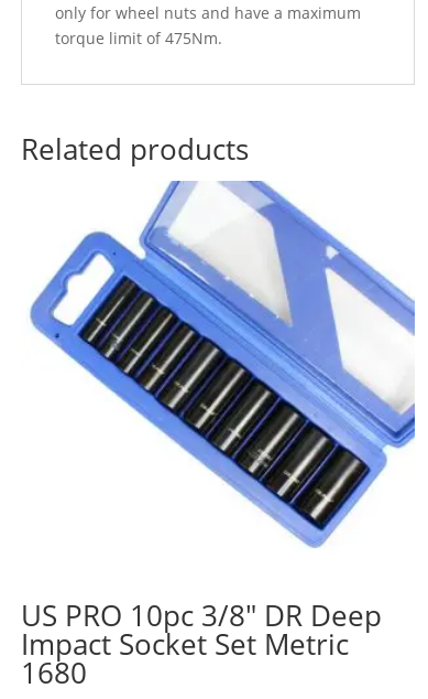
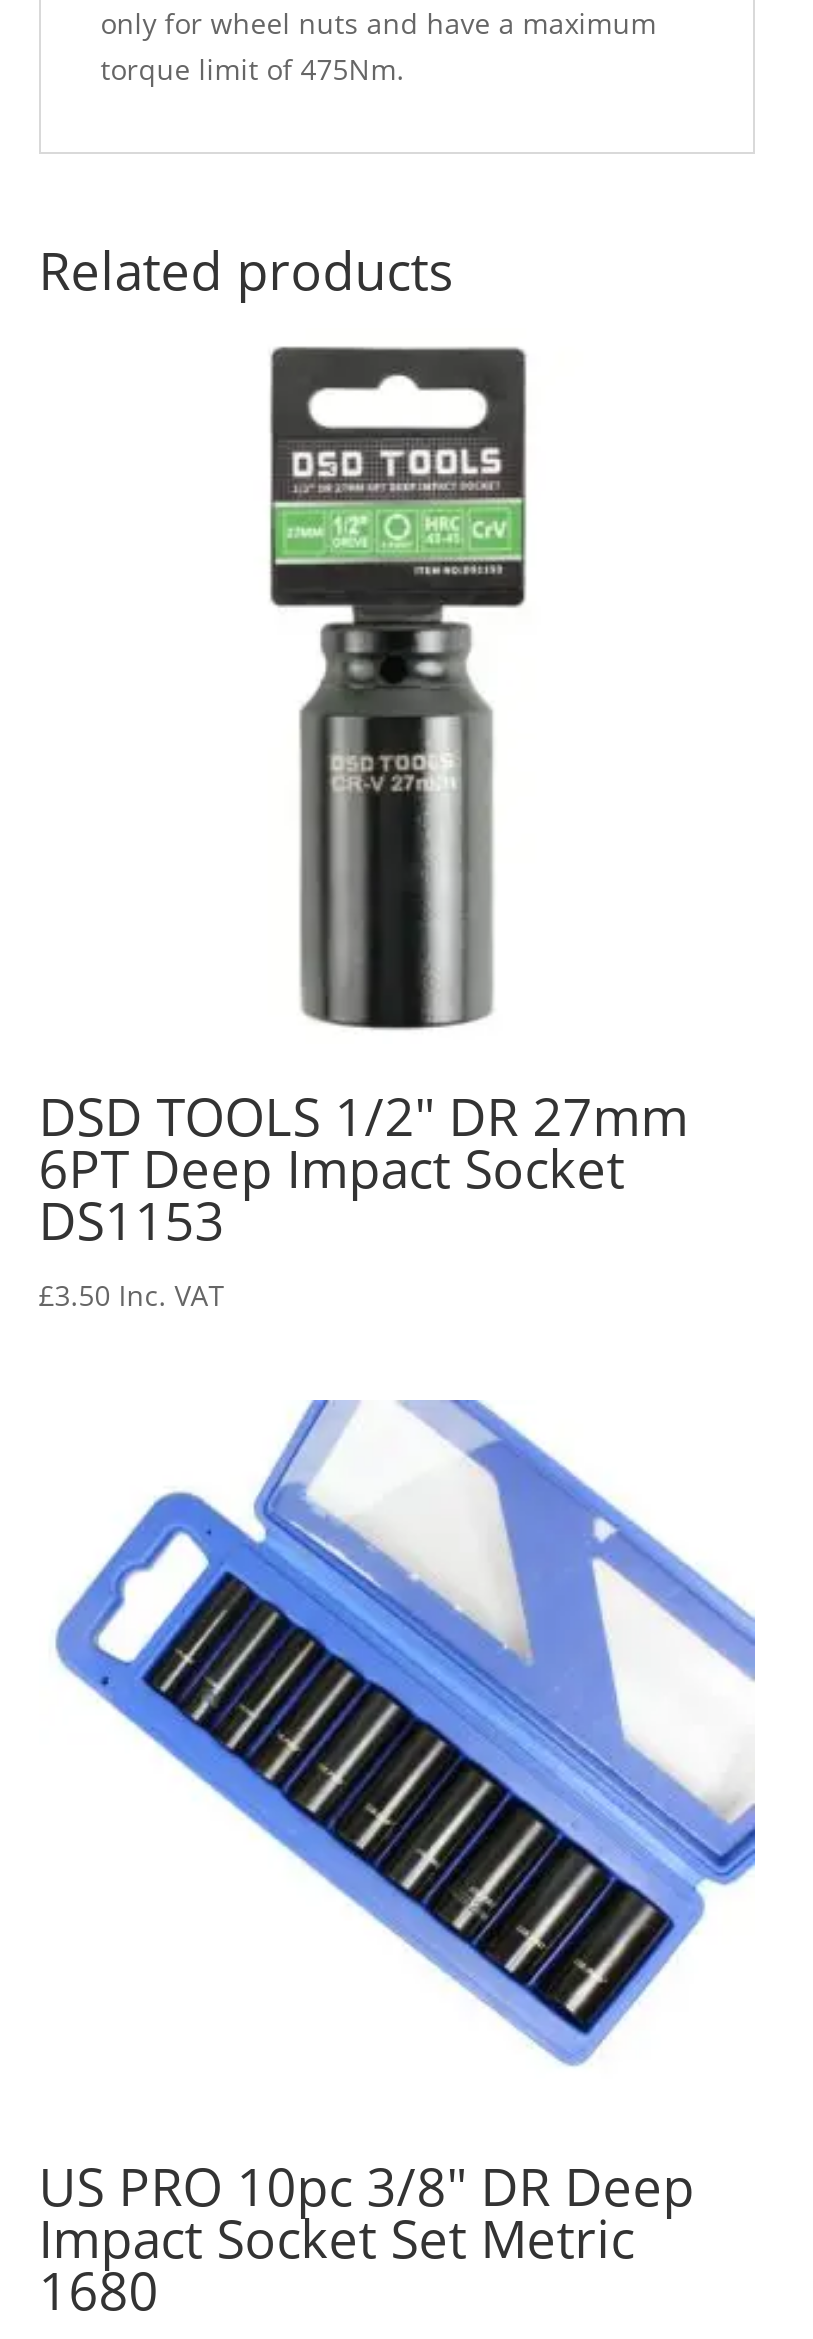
+ [image]
+ DSD TOOLS 1/2″ DR 27mm
+ 6PT Deep Impact Socket
+ DS1153
+ £3.50 Inc. VAT
